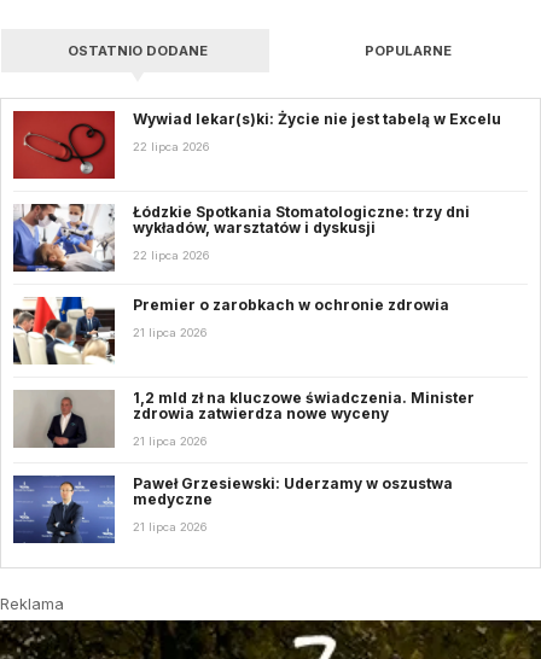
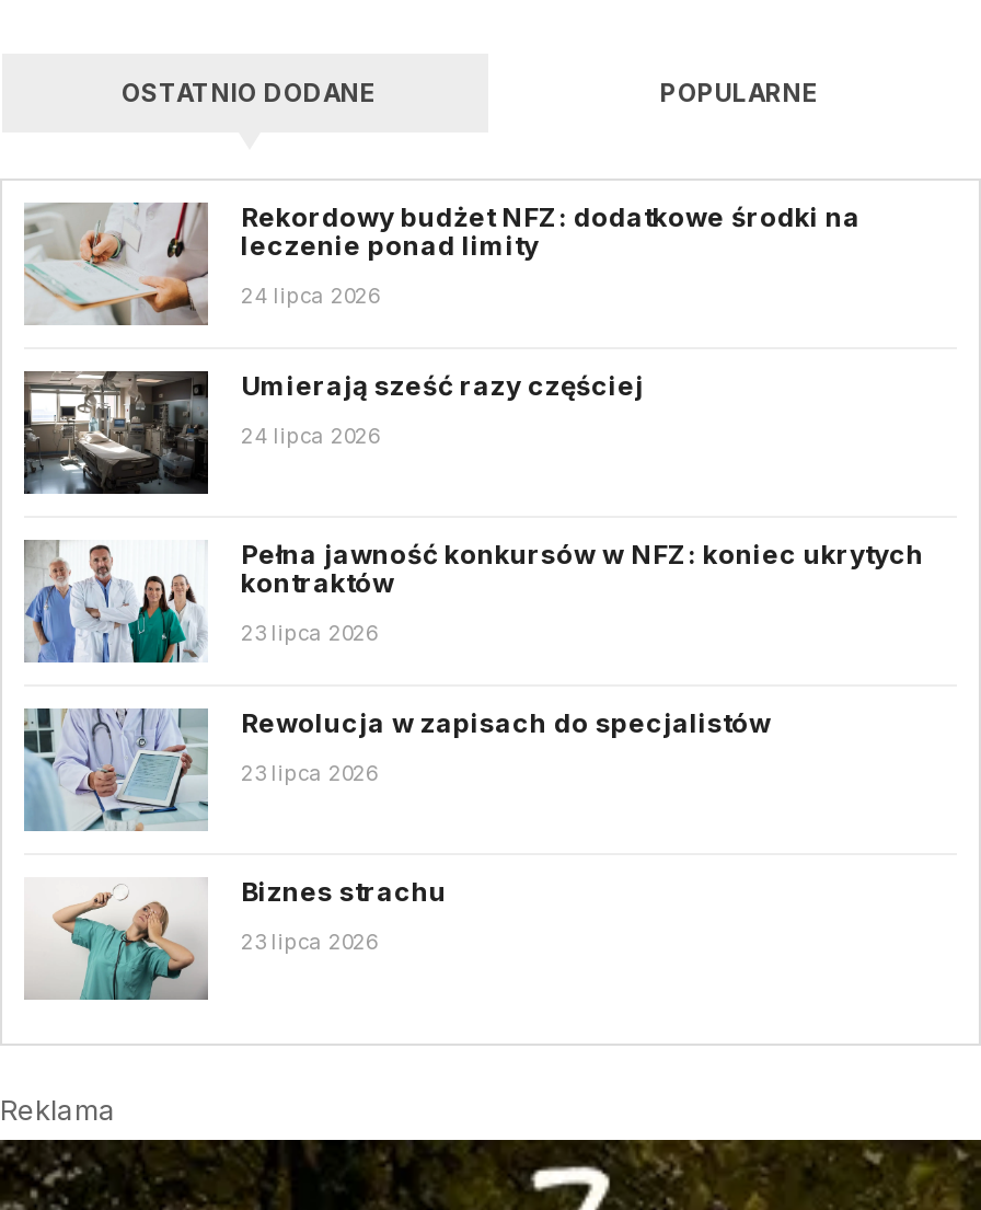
- [image]
- Wywiad lekar(s)ki: Życie nie jest tabelą w Excelu
+ [image]
+ Rekordowy budżet NFZ: dodatkowe środki na
+ leczenie ponad limity

- 22 lipca 2026
+ 24 lipca 2026

- [image]
- Łódzkie Spotkania Stomatologiczne: trzy dni
- wykładów, warsztatów i dyskusji
+ [image]
+ Umierają sześć razy częściej

- 22 lipca 2026
+ 24 lipca 2026

- [image]
- Premier o zarobkach w ochronie zdrowia
+ [image]
+ Pełna jawność konkursów w NFZ: koniec ukrytych
+ kontraktów

- 21 lipca 2026
+ 23 lipca 2026

- [image]
- 1,2 mld zł na kluczowe świadczenia. Minister
- zdrowia zatwierdza nowe wyceny
+ [image]
+ Rewolucja w zapisach do specjalistów

- 21 lipca 2026
+ 23 lipca 2026

- [image]
- Paweł Grzesiewski: Uderzamy w oszustwa
- medyczne
+ [image]
+ Biznes strachu

- 21 lipca 2026
+ 23 lipca 2026
